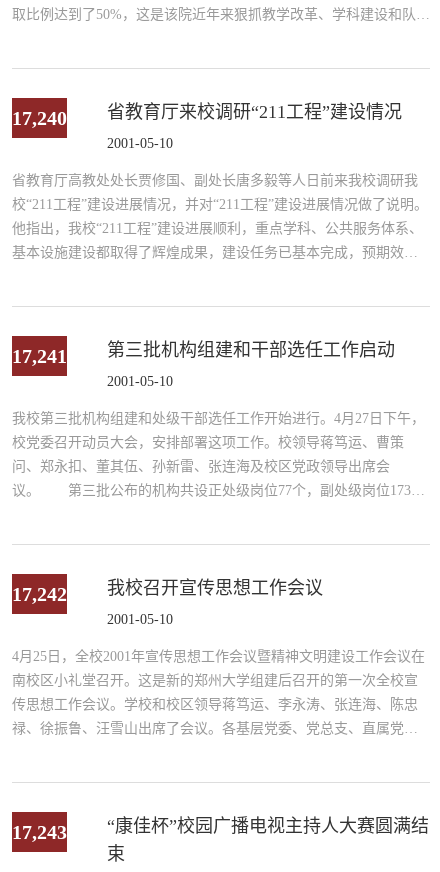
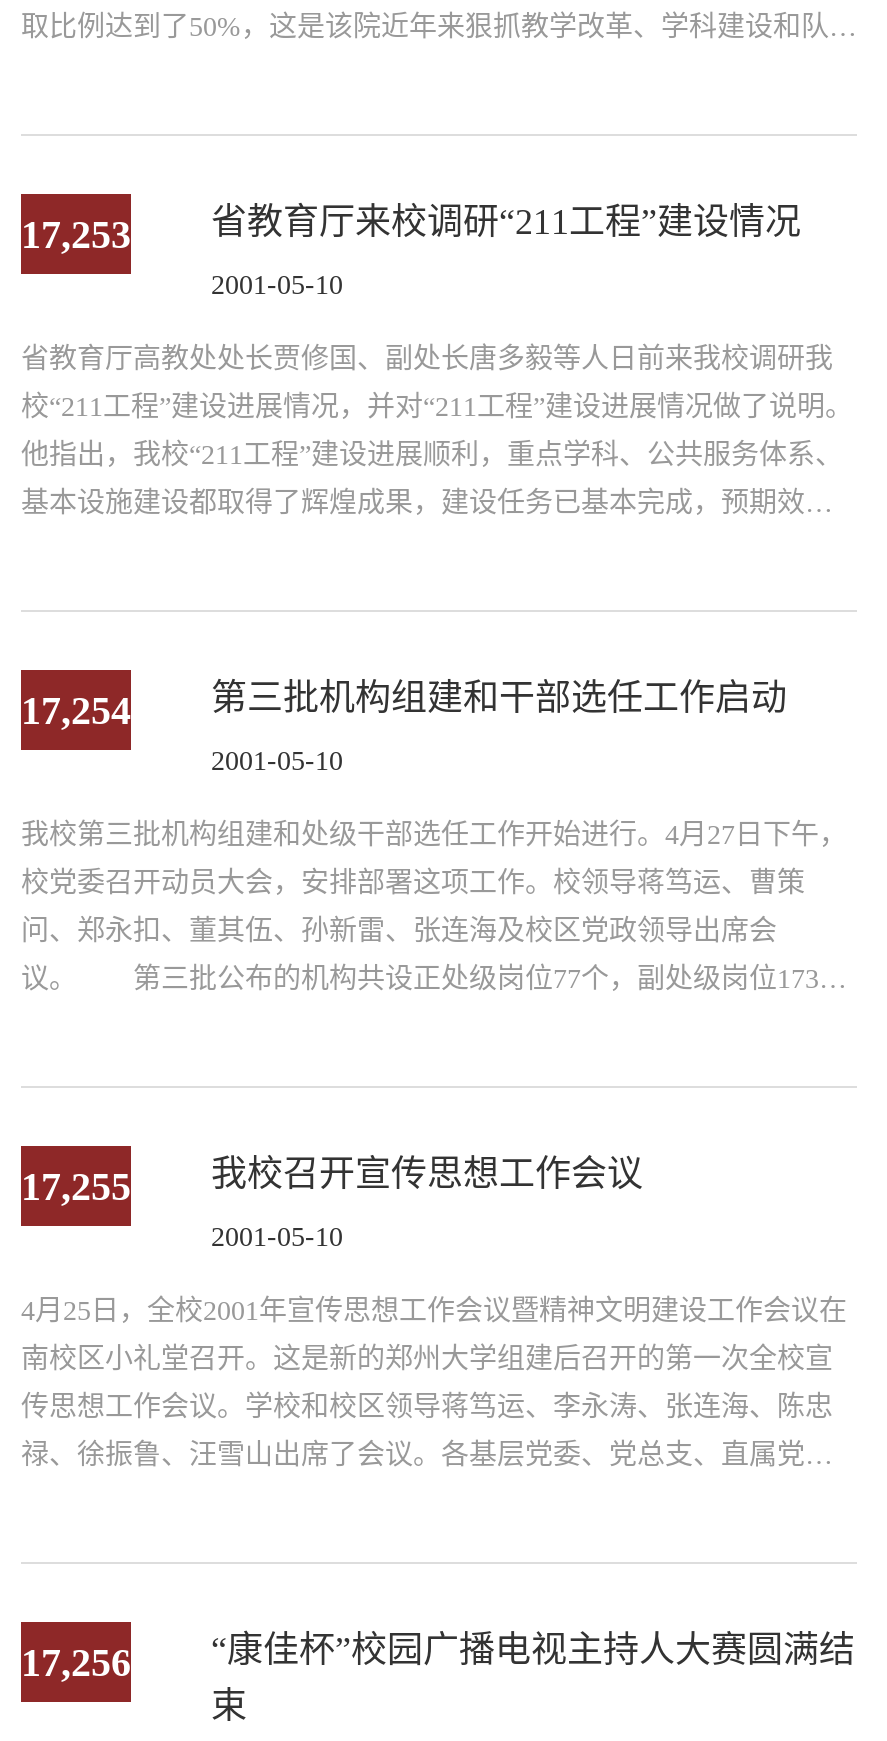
- 17,240 省教育厅来校调研“211工程”建设情况
+ 17,253 省教育厅来校调研“211工程”建设情况

- 17,241 第三批机构组建和干部选任工作启动
+ 17,254 第三批机构组建和干部选任工作启动

- 17,242 我校召开宣传思想工作会议
+ 17,255 我校召开宣传思想工作会议

- 17,243 “康佳杯”校园广播电视主持人大赛圆满结
+ 17,256 “康佳杯”校园广播电视主持人大赛圆满结
